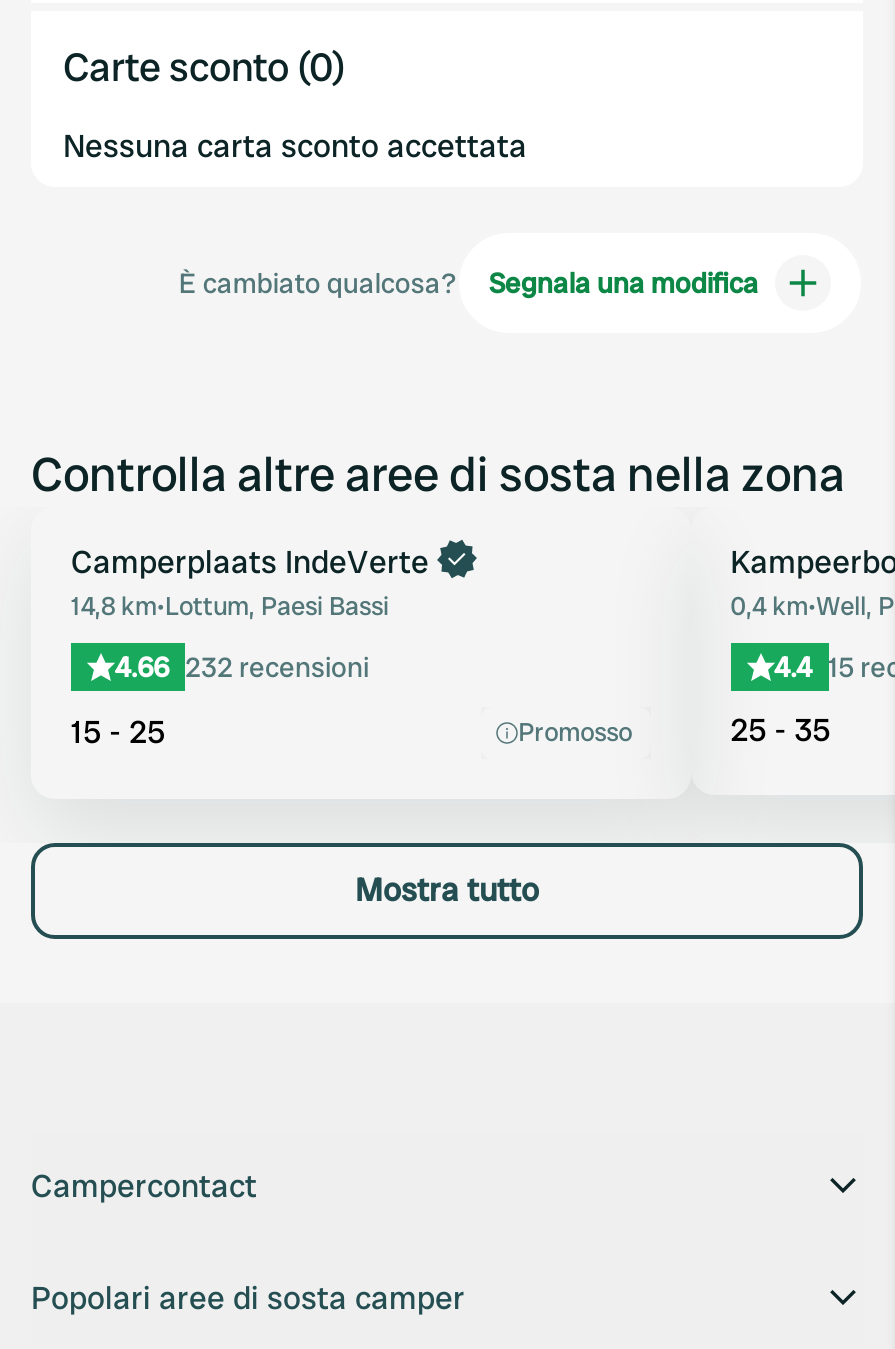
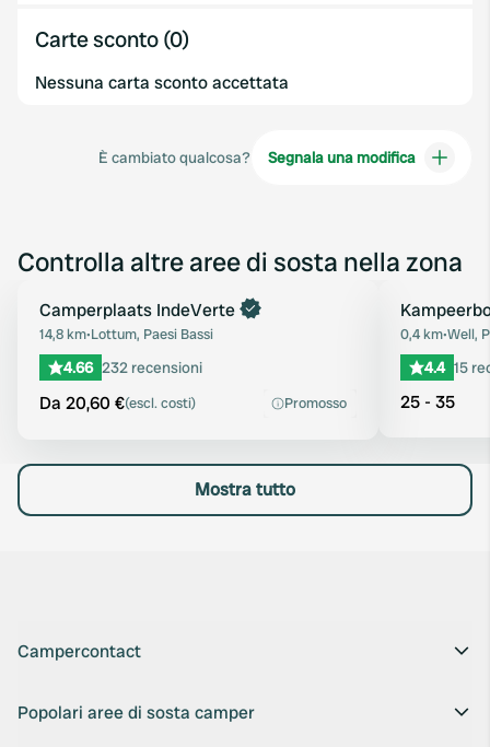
- 15 - 25
+ Da 20,60 €(escl. costi)
